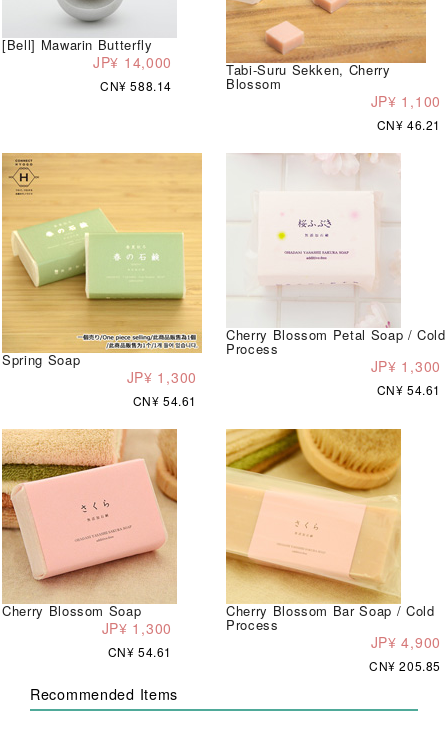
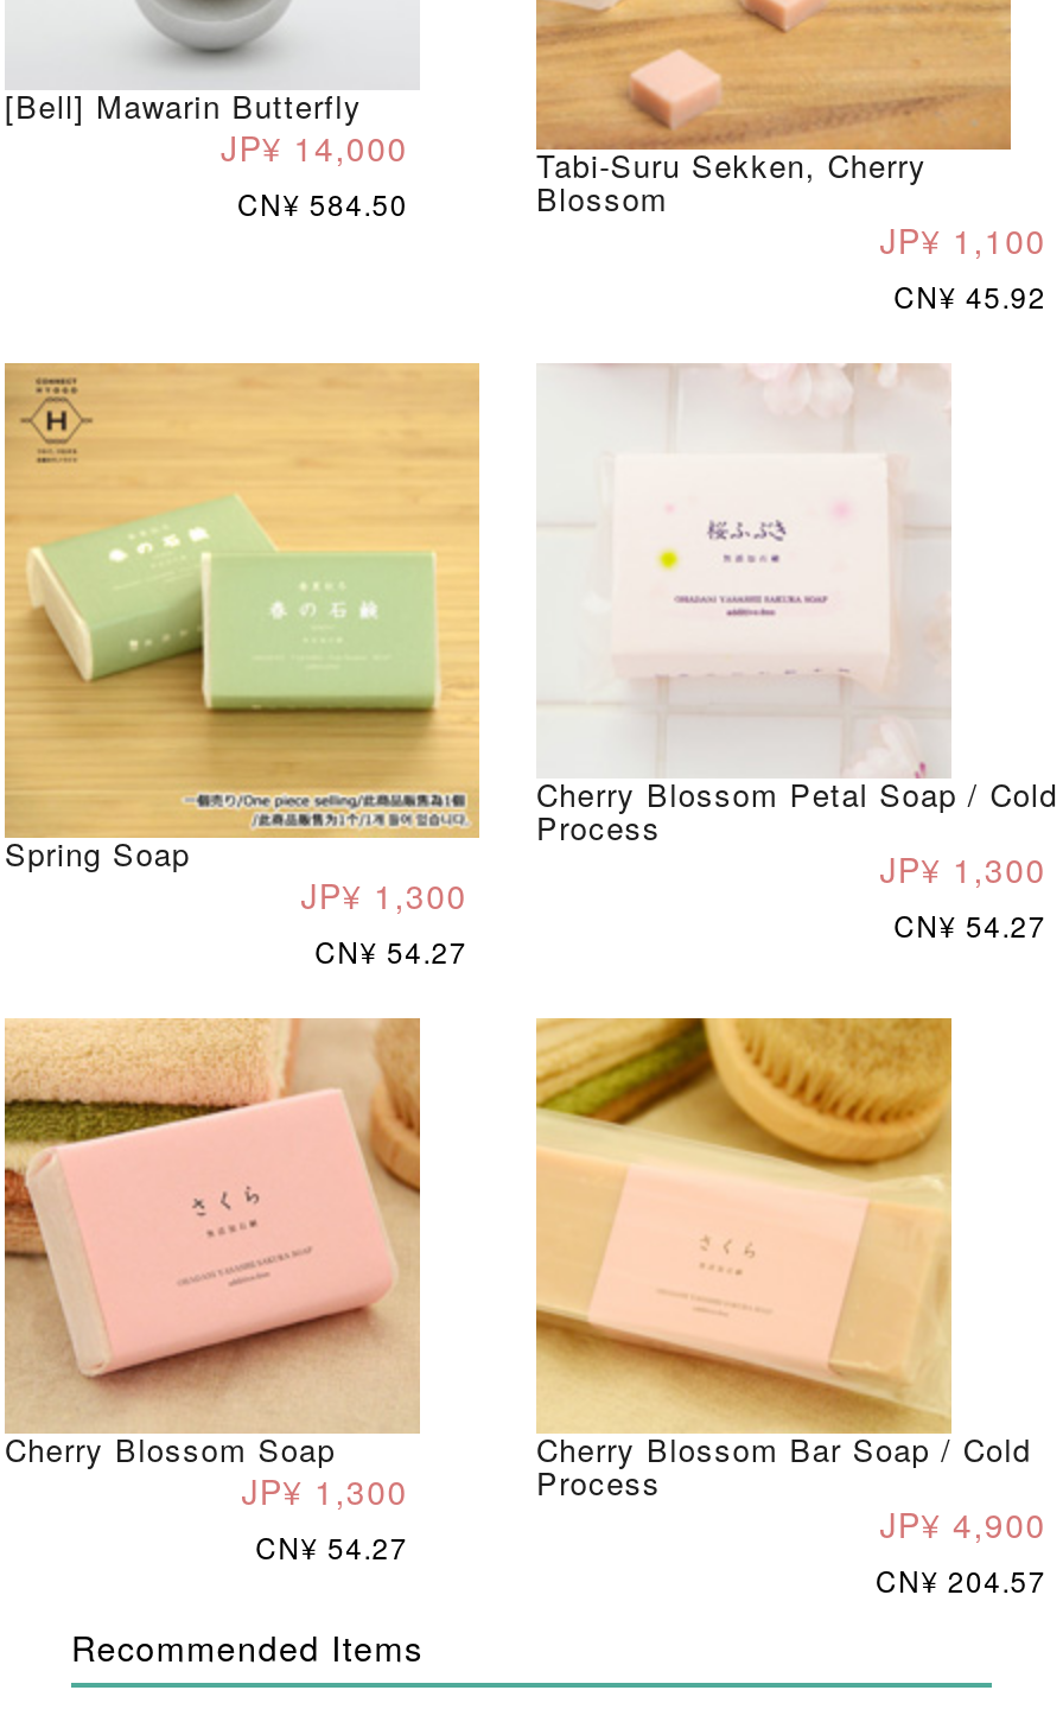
- CN¥ 588.14
+ CN¥ 584.50

- CN¥ 46.21
+ CN¥ 45.92

- CN¥ 54.61
+ CN¥ 54.27

- CN¥ 54.61
+ CN¥ 54.27

- CN¥ 54.61
+ CN¥ 54.27

- CN¥ 205.85
+ CN¥ 204.57
